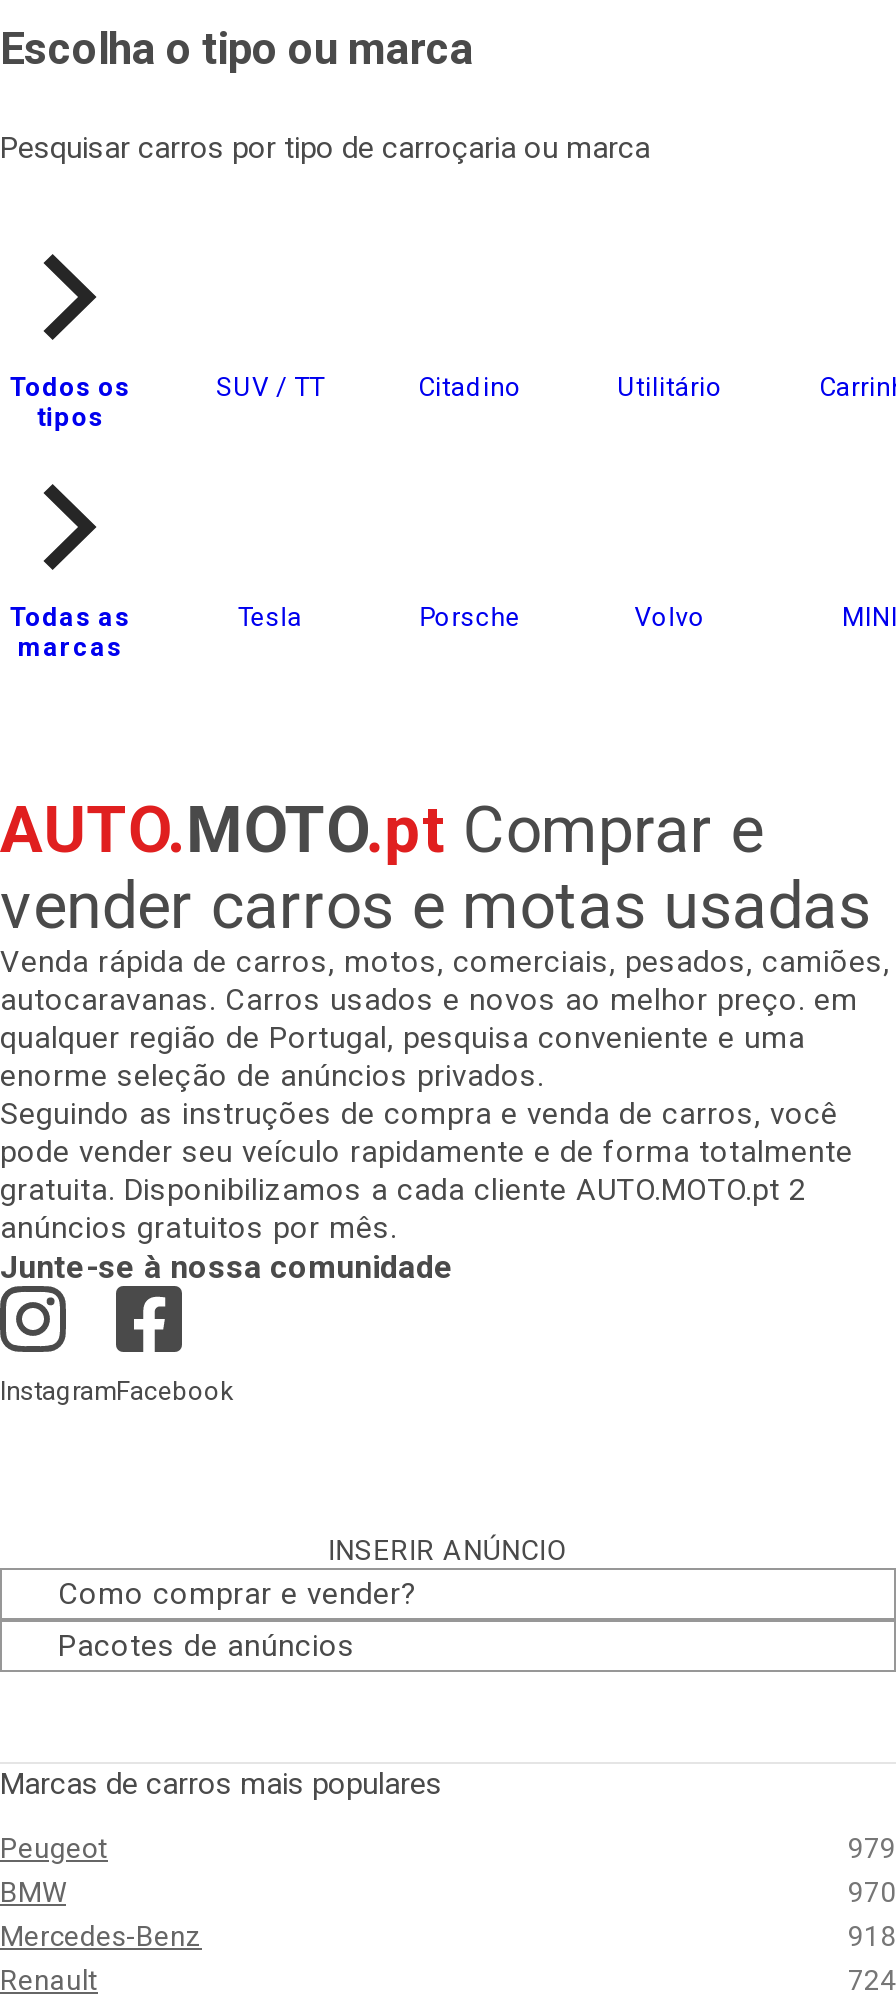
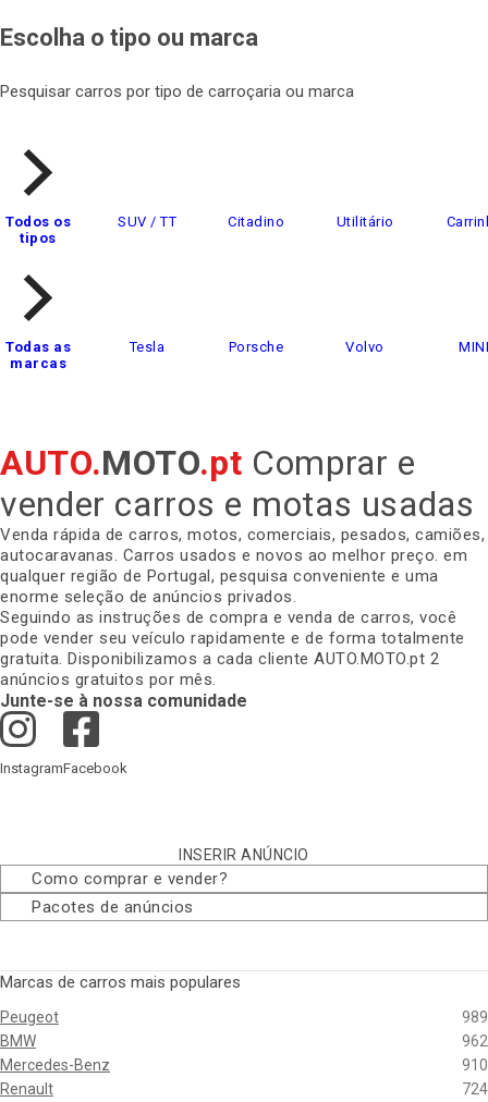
- 979
+ 989

- 970
+ 962

- 918
+ 910
